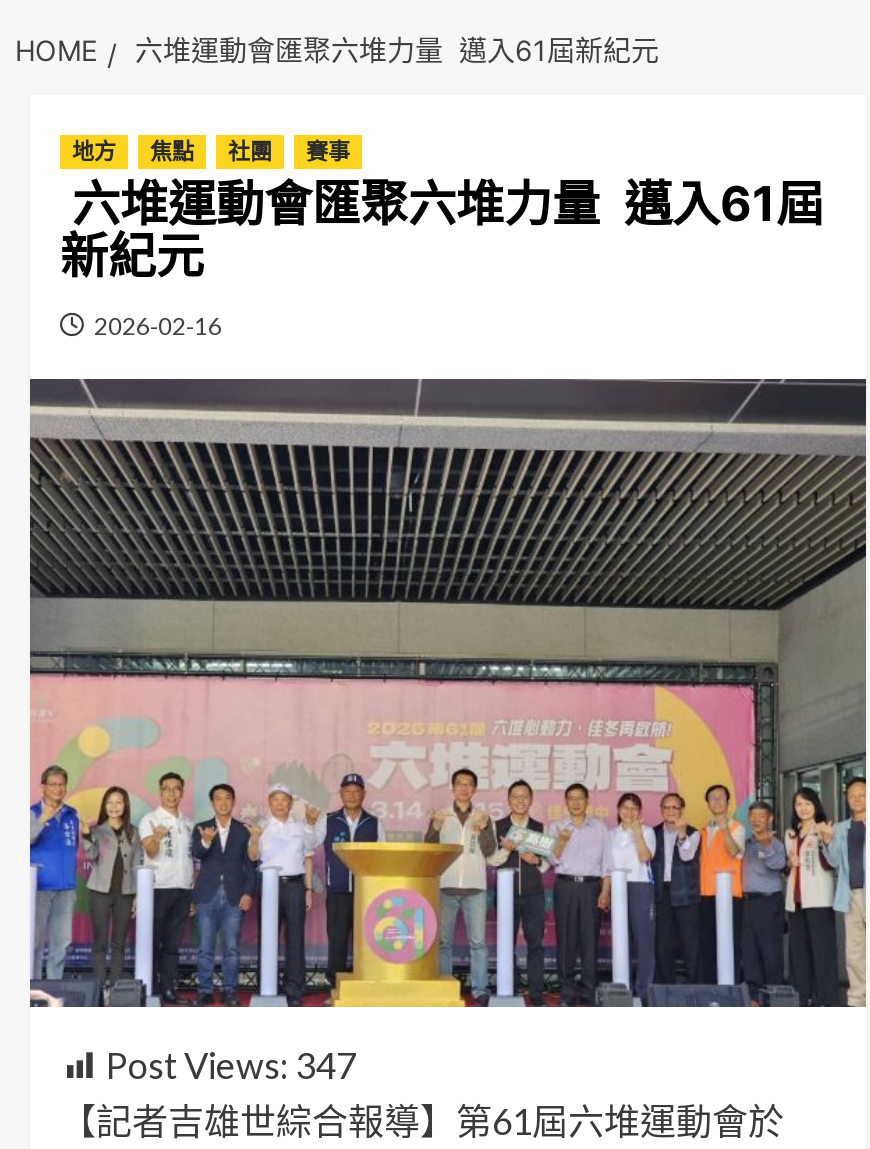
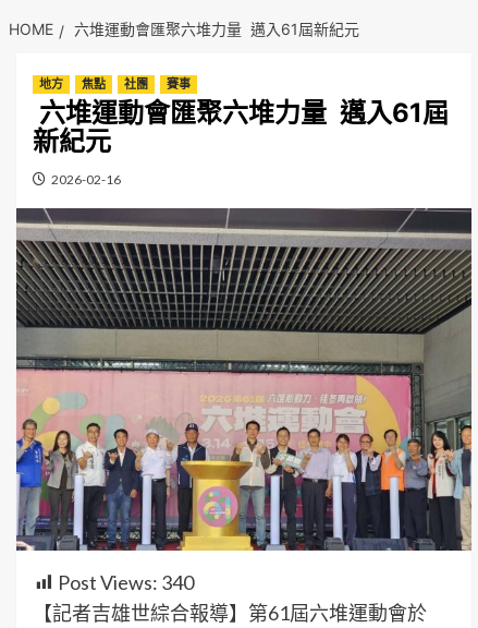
- Post Views: 347
+ Post Views: 340
